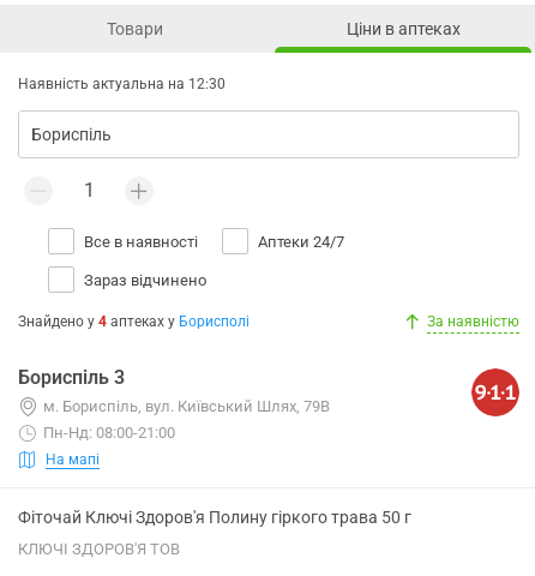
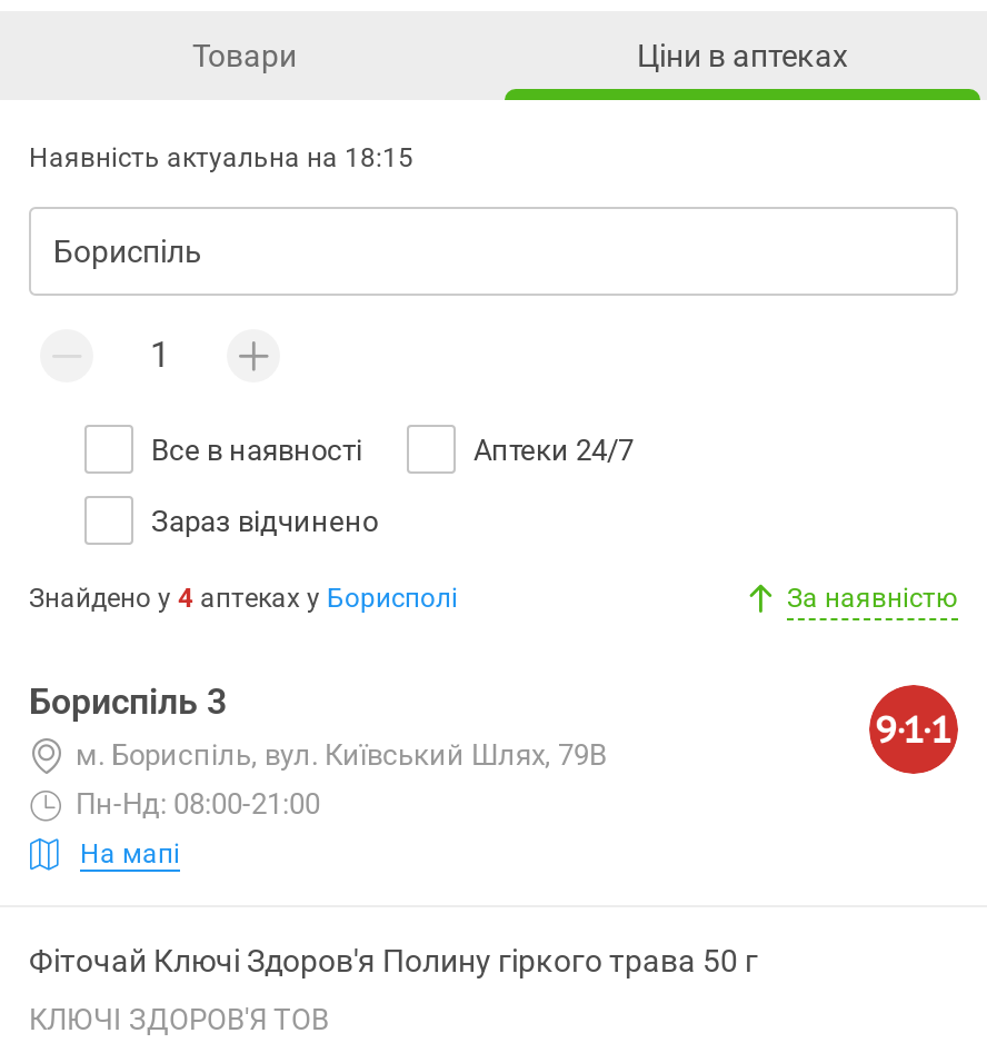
- Наявність актуальна на 12:30
+ Наявність актуальна на 18:15
